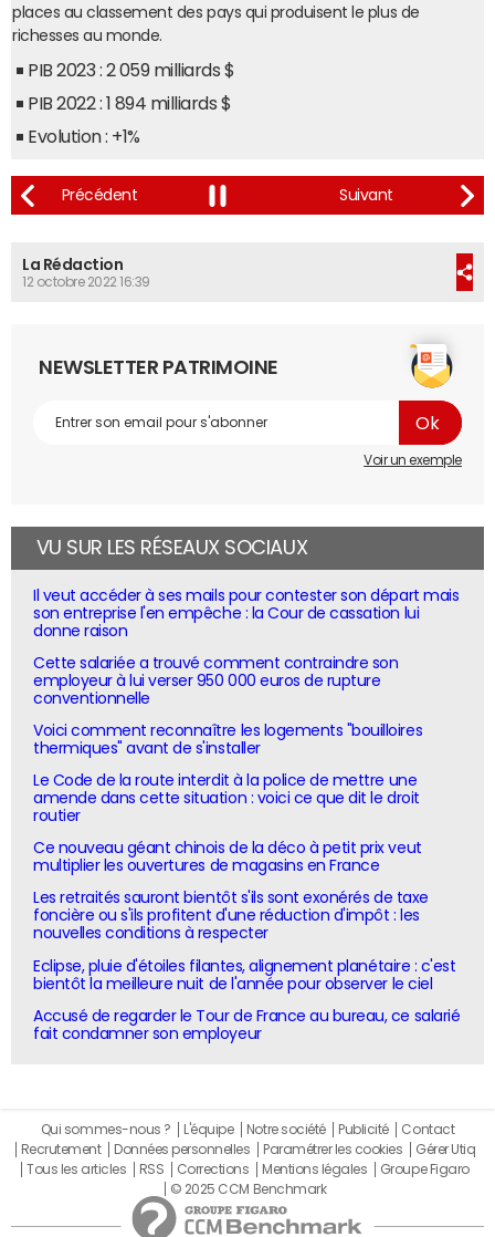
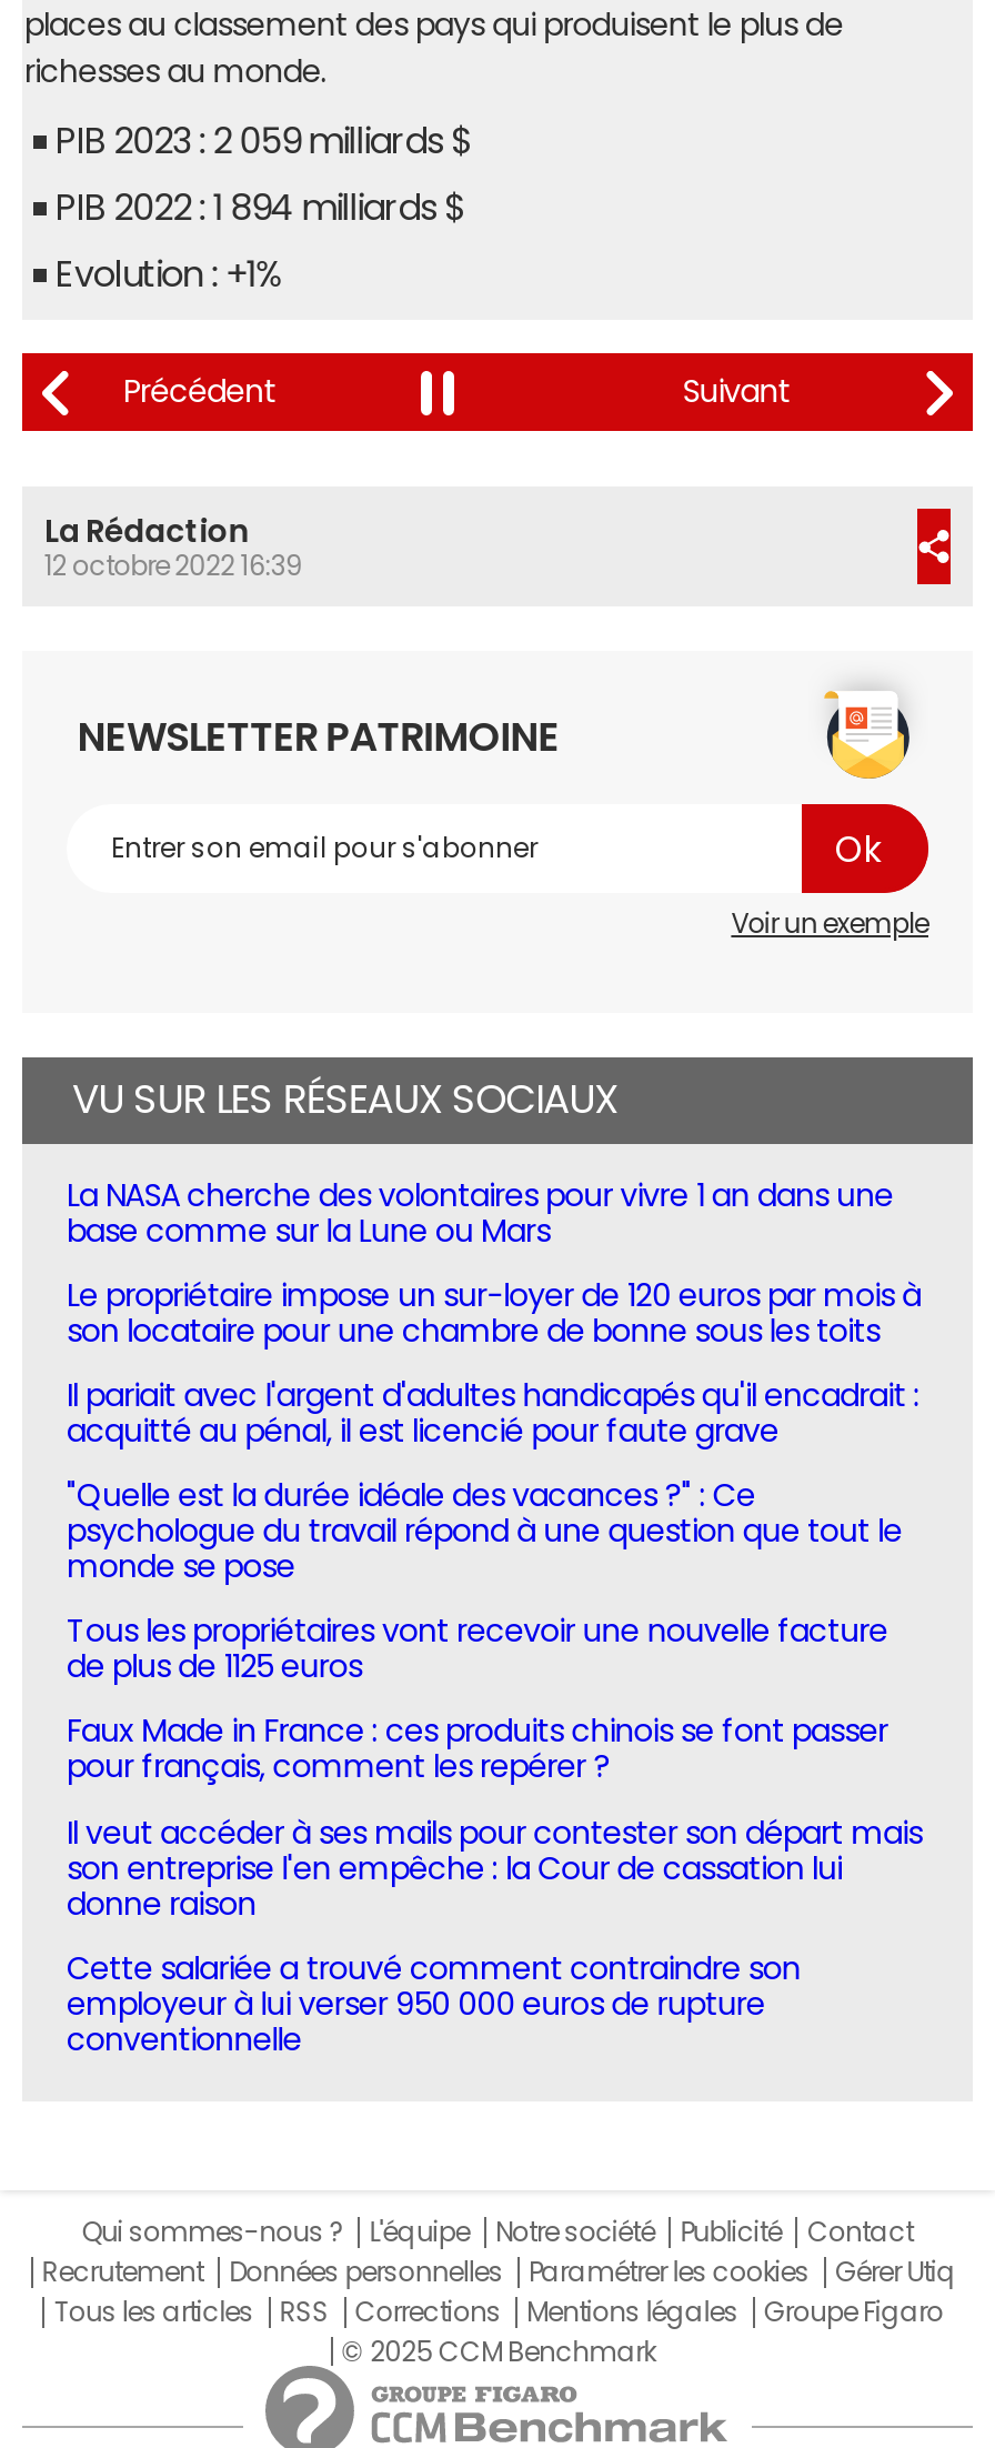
+ La NASA cherche des volontaires pour vivre 1 an dans une
+ base comme sur la Lune ou Mars
+ Le propriétaire impose un sur-loyer de 120 euros par mois à
+ son locataire pour une chambre de bonne sous les toits
+ Il pariait avec l'argent d'adultes handicapés qu'il encadrait :
+ acquitté au pénal, il est licencié pour faute grave
+ "Quelle est la durée idéale des vacances ?" : Ce
+ psychologue du travail répond à une question que tout le
+ monde se pose
+ Tous les propriétaires vont recevoir une nouvelle facture
+ de plus de 1125 euros
+ Faux Made in France : ces produits chinois se font passer
+ pour français, comment les repérer ?

moved down: Il veut accéder à ses mails pour contester son départ mais | son entreprise l'en empêche : la Cour de cassation lui | donne raison | Cette salariée a trouvé comment contraindre son | employeur à lui verser 950 000 euros de rupture | conventionnelle

- Voici comment reconnaître les logements "bouilloires
- thermiques" avant de s'installer
- Le Code de la route interdit à la police de mettre une
- amende dans cette situation : voici ce que dit le droit
- routier
- Ce nouveau géant chinois de la déco à petit prix veut
- multiplier les ouvertures de magasins en France
- Les retraités sauront bientôt s'ils sont exonérés de taxe
- foncière ou s'ils profitent d'une réduction d'impôt : les
- nouvelles conditions à respecter
- Eclipse, pluie d'étoiles filantes, alignement planétaire : c'est
- bientôt la meilleure nuit de l'année pour observer le ciel
- Accusé de regarder le Tour de France au bureau, ce salarié
- fait condamner son employeur
